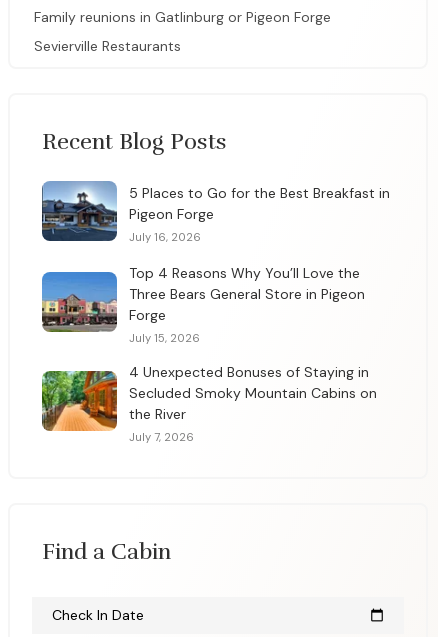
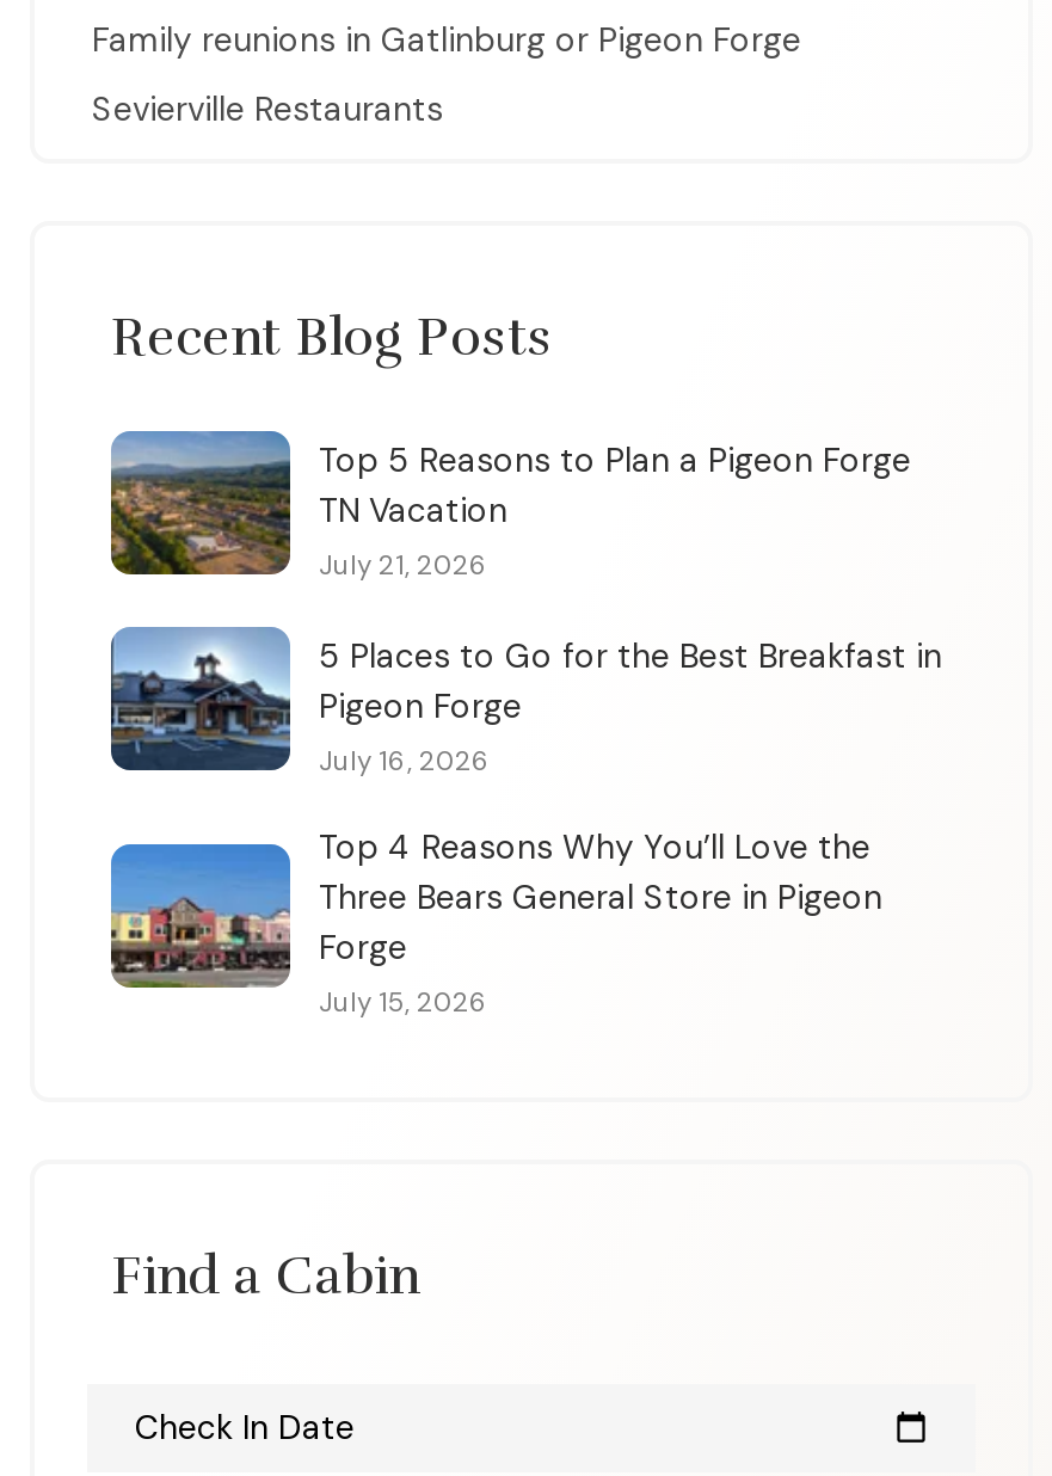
+ [image]
+ Top 5 Reasons to Plan a Pigeon Forge
+ TN Vacation
+ July 21, 2026

moved down: [image] | 5 Places to Go for the Best Breakfast in | Pigeon Forge | July 16, 2026 | Top 4 Reasons Why You’ll Love the | Three Bears General Store in Pigeon | Forge | July 15, 2026

- [image]
- 4 Unexpected Bonuses of Staying in
- Secluded Smoky Mountain Cabins on
- the River
- July 7, 2026
